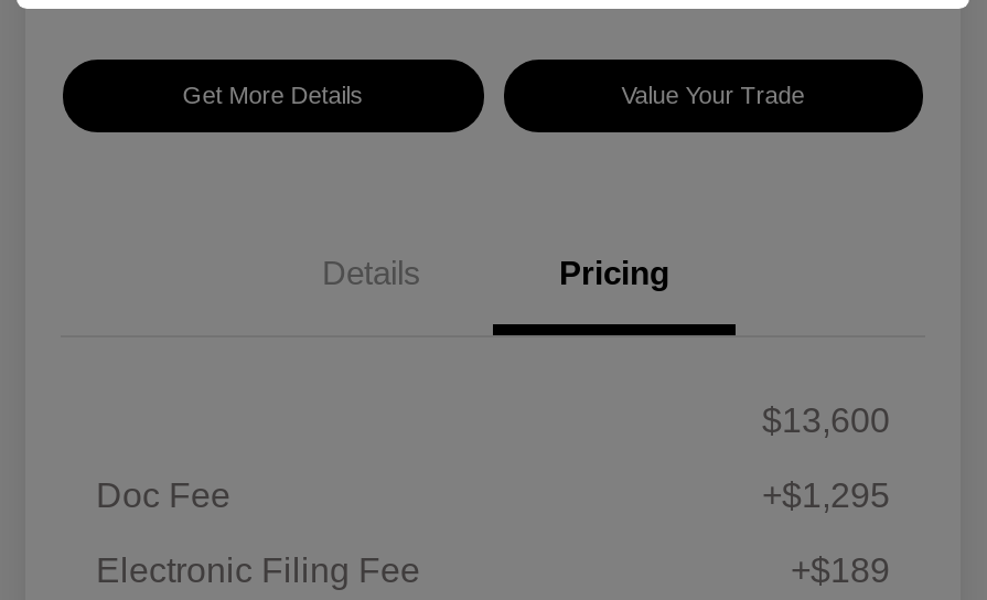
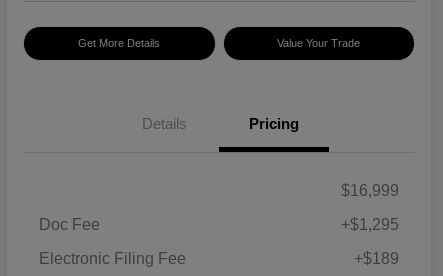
- $13,600
+ $16,999
